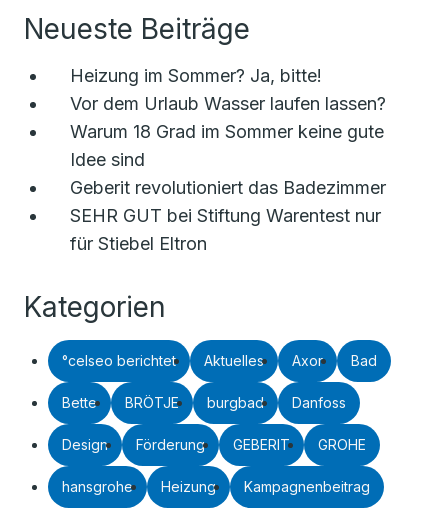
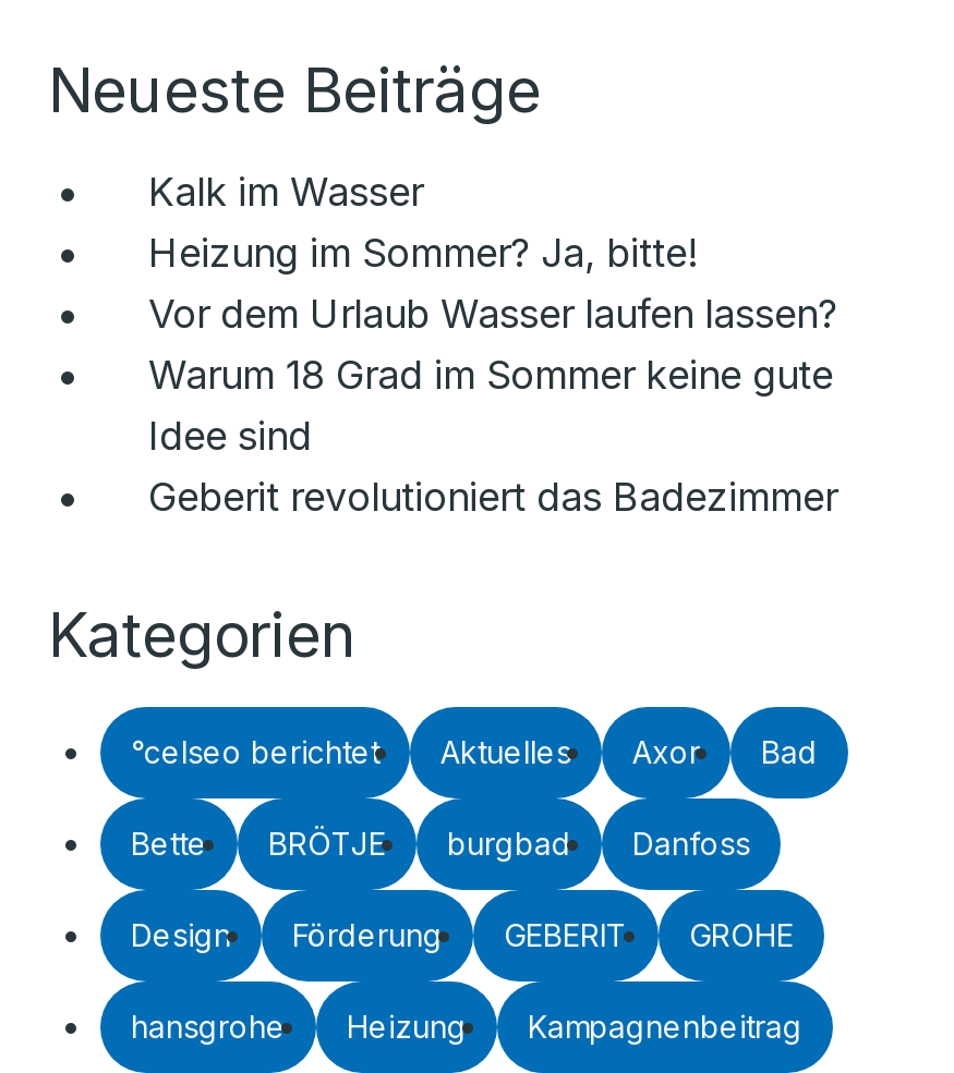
+ Kalk im Wasser

moved down: Heizung im Sommer? Ja, bitte! | Vor dem Urlaub Wasser laufen lassen? | Warum 18 Grad im Sommer keine gute | Idee sind | Geberit revolutioniert das Badezimmer

- SEHR GUT bei Stiftung Warentest nur
- für Stiebel Eltron
